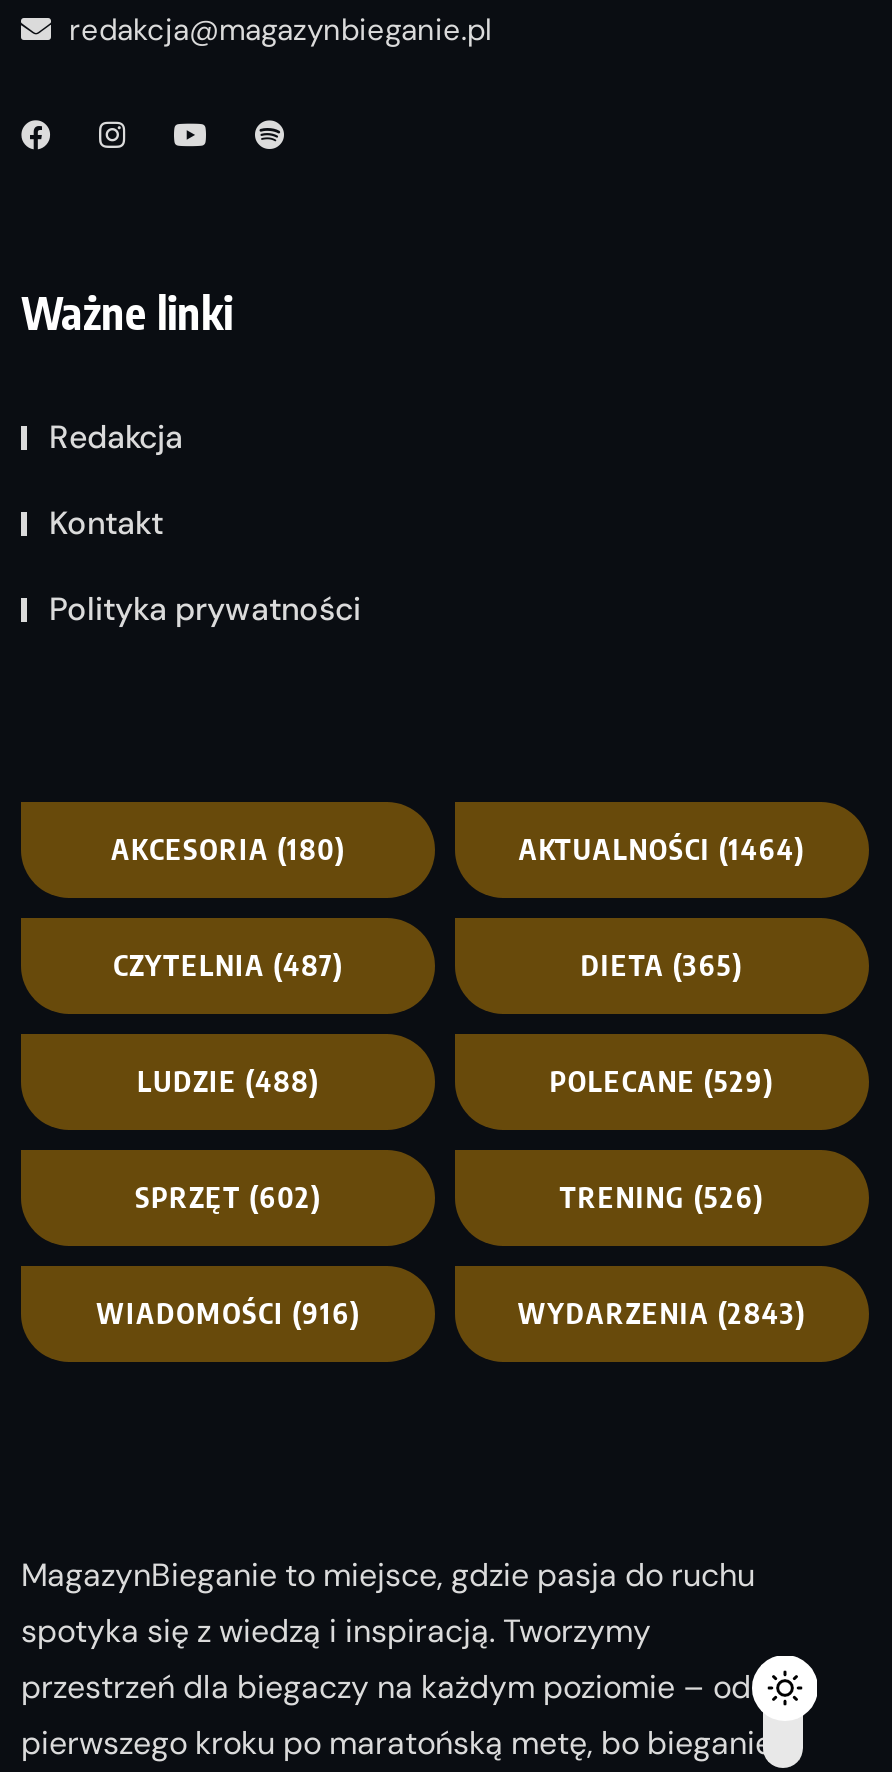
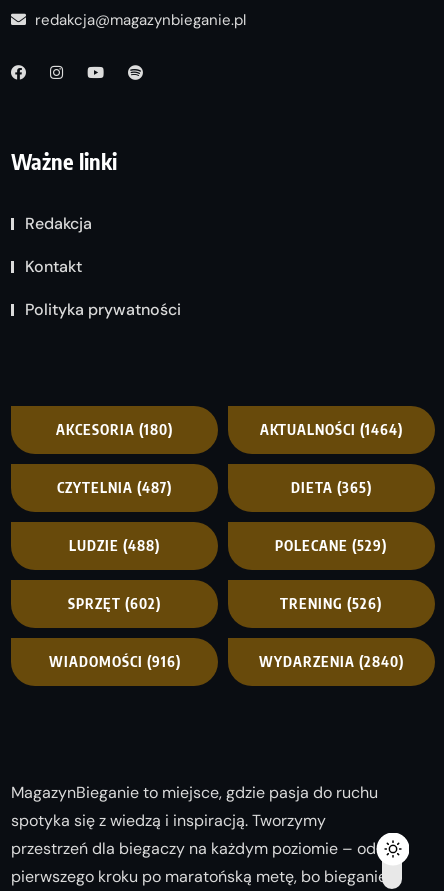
- WYDARZENIA (2843)
+ WYDARZENIA (2840)
